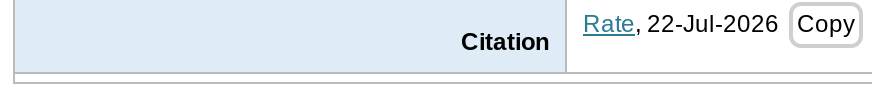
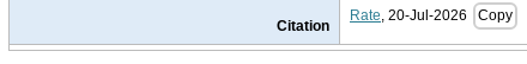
- Rate, 22-Jul-2026 Copy
+ Rate, 20-Jul-2026 Copy
